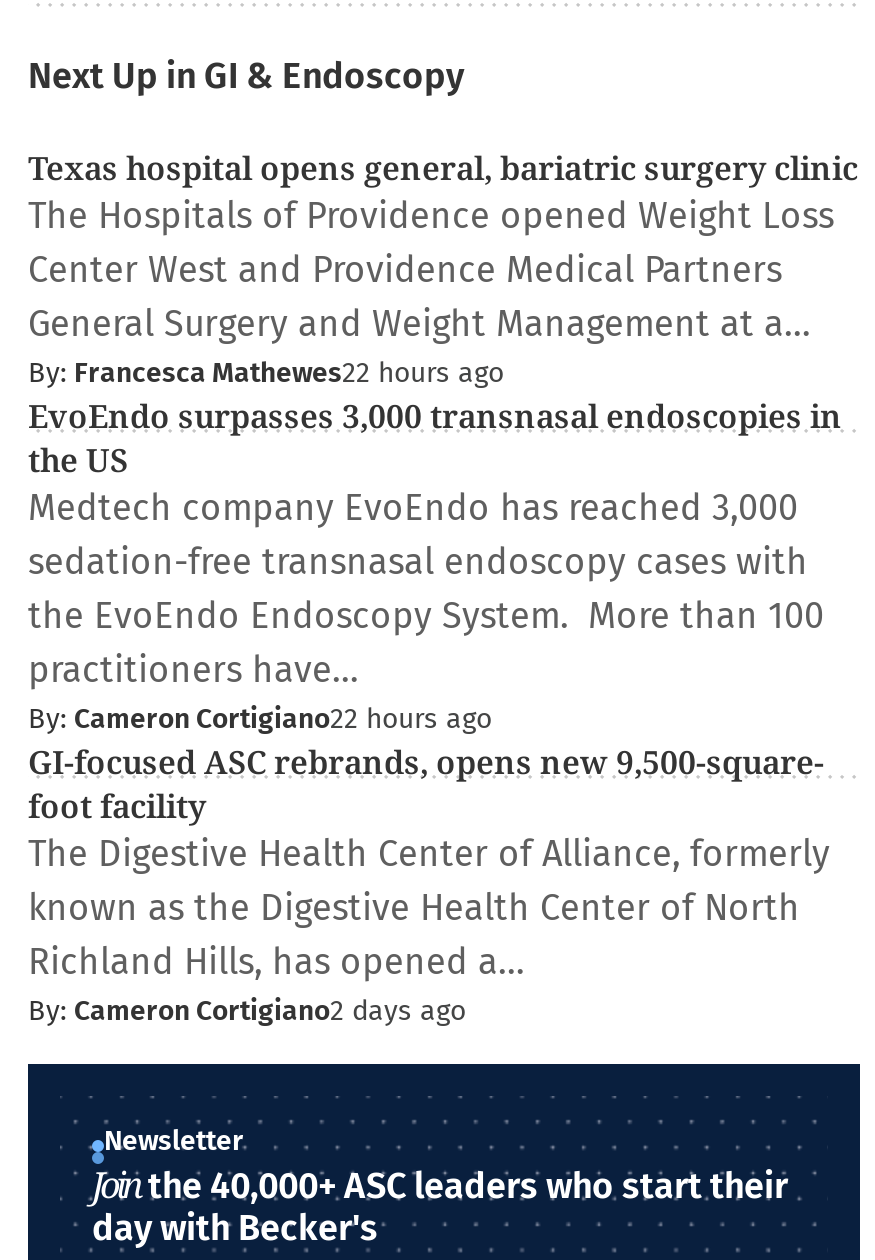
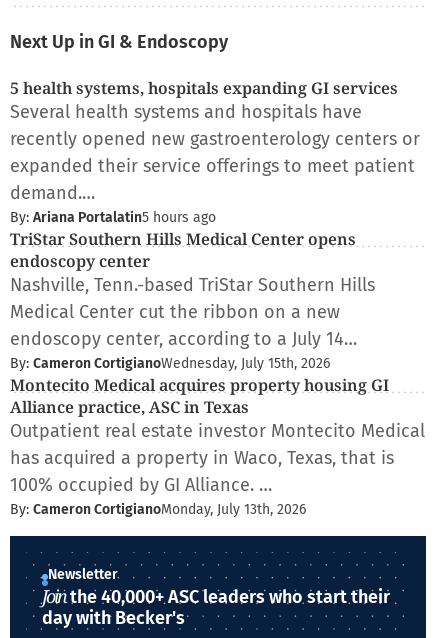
- Texas hospital opens general, bariatric surgery clinic
- The Hospitals of Providence opened Weight Loss
- Center West and Providence Medical Partners
- General Surgery and Weight Management at a…
- By: Francesca Mathewes22 hours ago
- EvoEndo surpasses 3,000 transnasal endoscopies in
- the US
- Medtech company EvoEndo has reached 3,000
- sedation-free transnasal endoscopy cases with
- the EvoEndo Endoscopy System. More than 100
- practitioners have…
- By: Cameron Cortigiano22 hours ago
- GI-focused ASC rebrands, opens new 9,500-square-
- foot facility
- The Digestive Health Center of Alliance, formerly
- known as the Digestive Health Center of North
- Richland Hills, has opened a…
- By: Cameron Cortigiano2 days ago
+ 5 health systems, hospitals expanding GI services
+ Several health systems and hospitals have
+ recently opened new gastroenterology centers or
+ expanded their service offerings to meet patient
+ demand.…
+ By: Ariana Portalatin5 hours ago
+ TriStar Southern Hills Medical Center opens
+ endoscopy center
+ Nashville, Tenn.-based TriStar Southern Hills
+ Medical Center cut the ribbon on a new
+ endoscopy center, according to a July 14…
+ By: Cameron CortigianoWednesday, July 15th, 2026
+ Montecito Medical acquires property housing GI
+ Alliance practice, ASC in Texas
+ Outpatient real estate investor Montecito Medical
+ has acquired a property in Waco, Texas, that is
+ 100% occupied by GI Alliance. …
+ By: Cameron CortigianoMonday, July 13th, 2026
